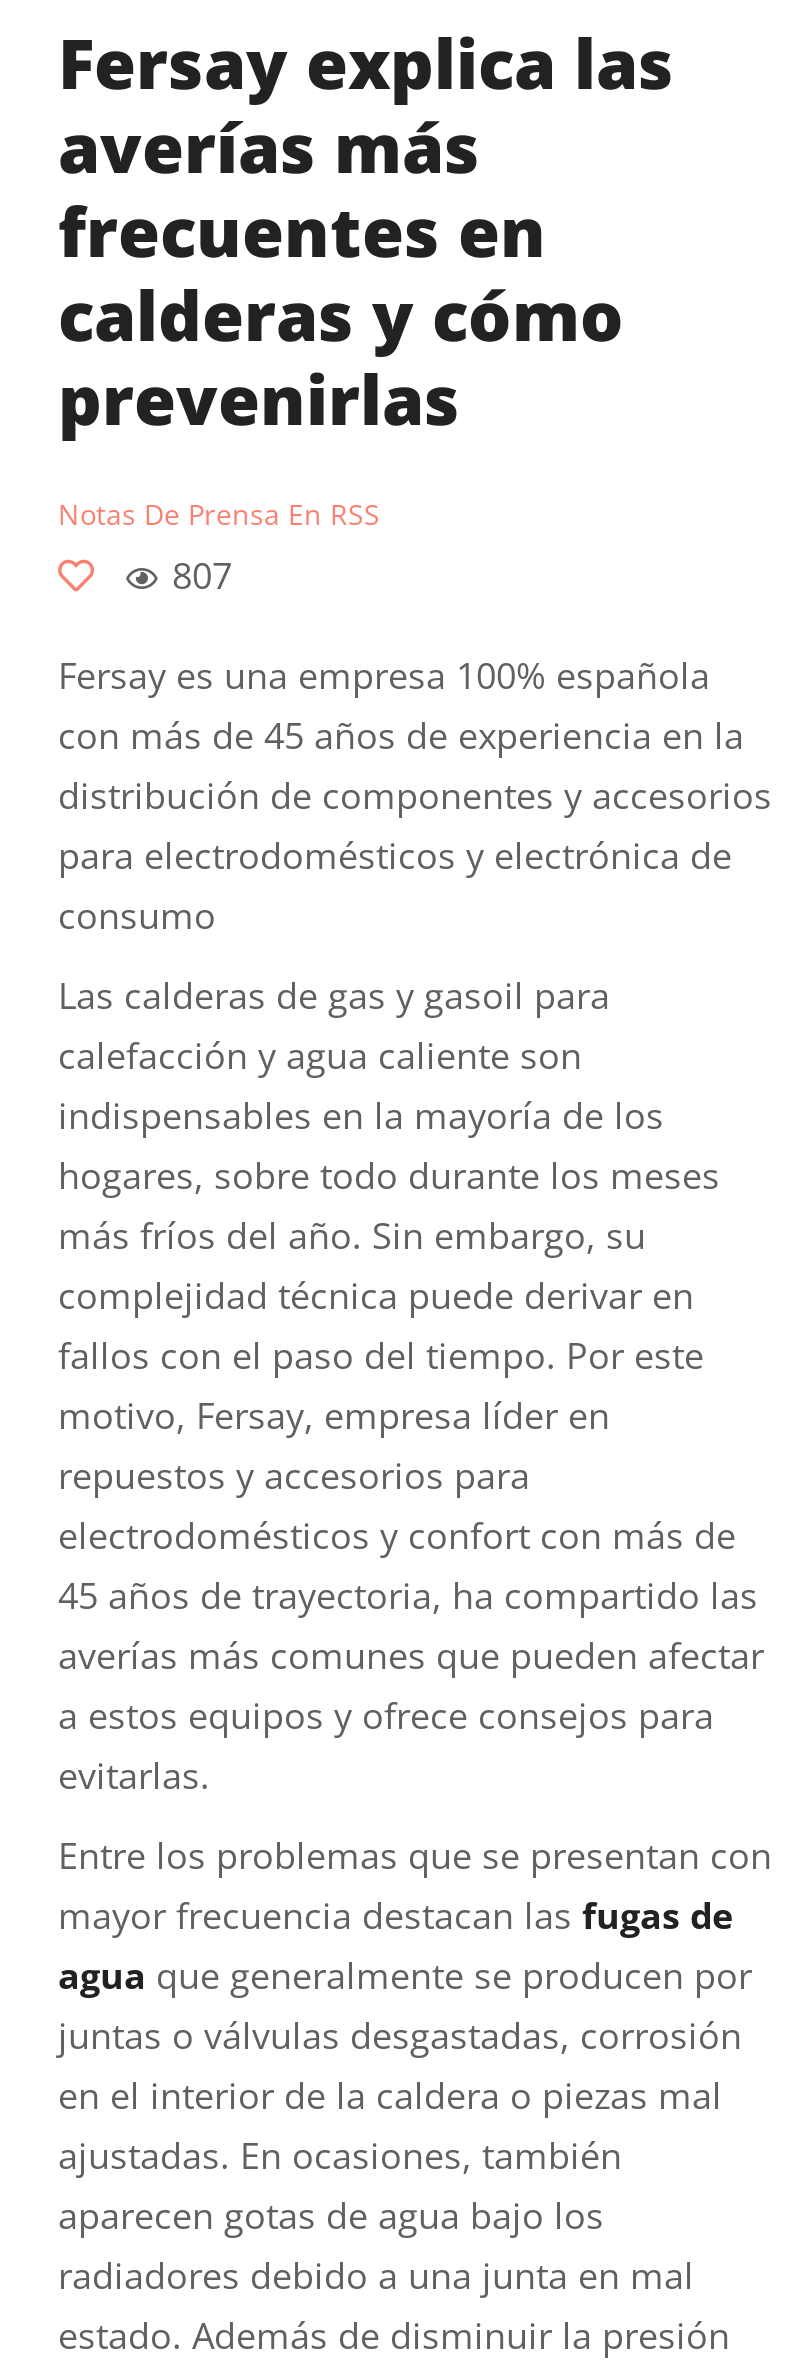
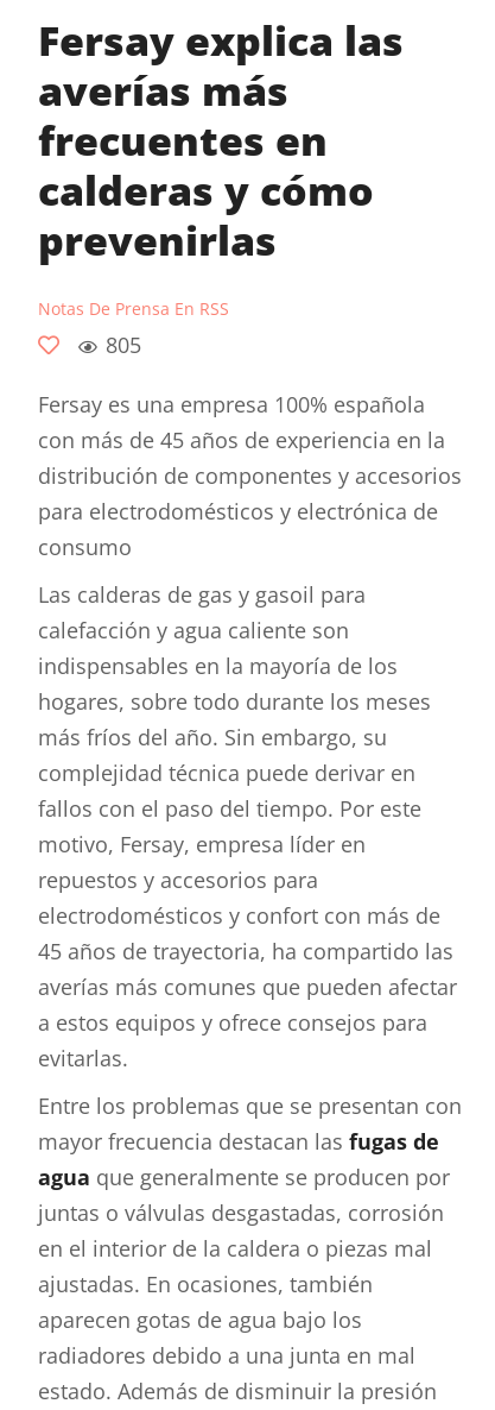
- 807
+ 805
